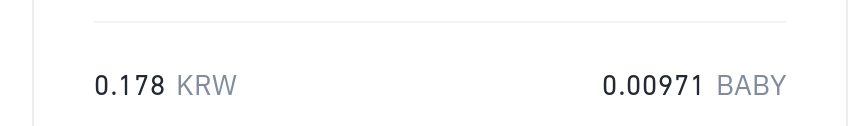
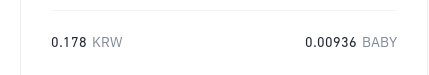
- 0.00971 BABY
+ 0.00936 BABY
